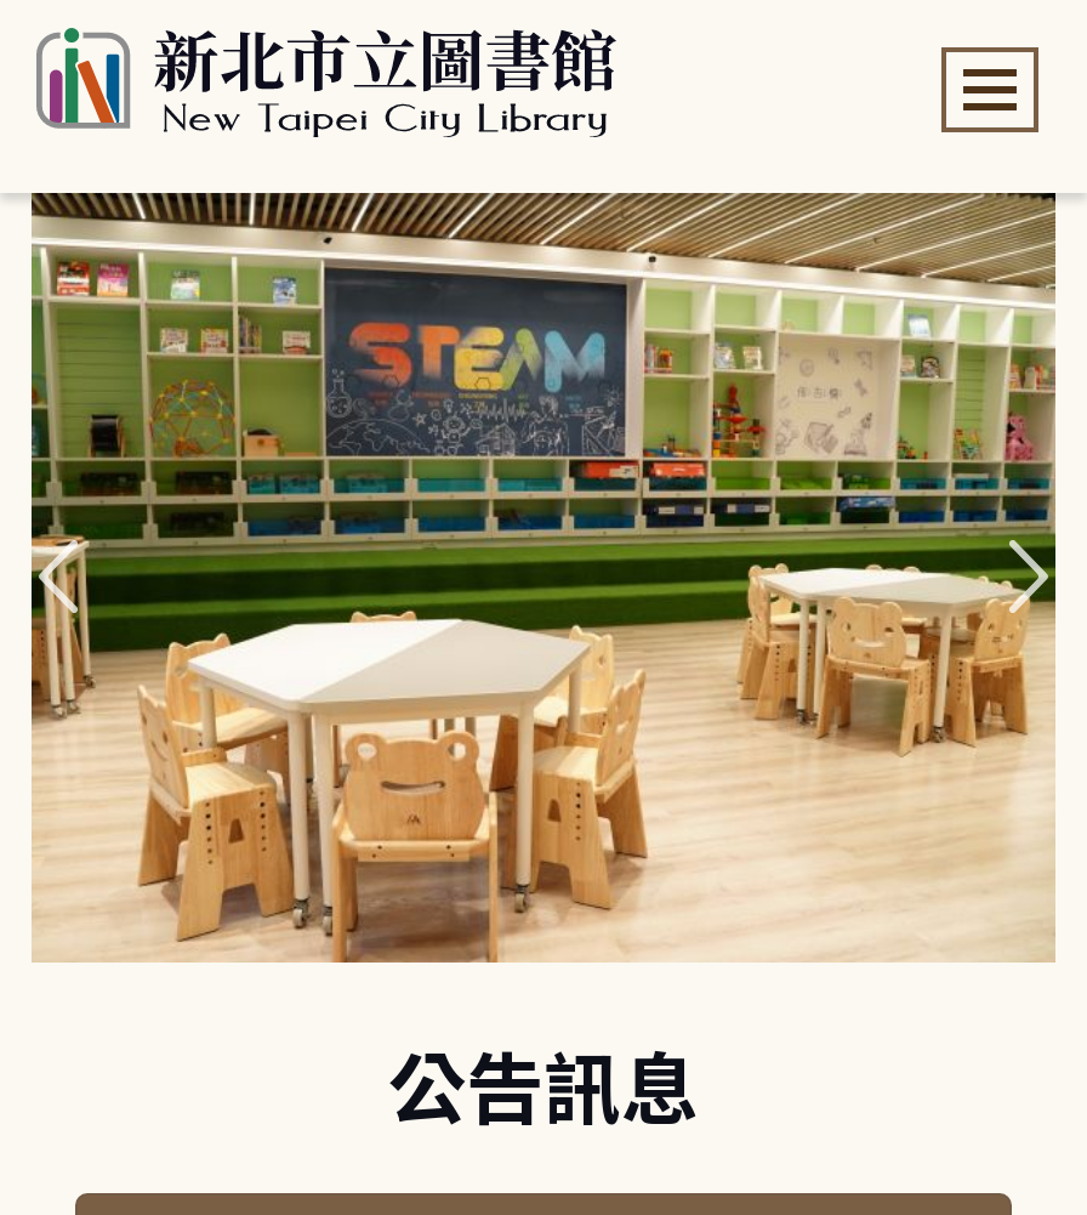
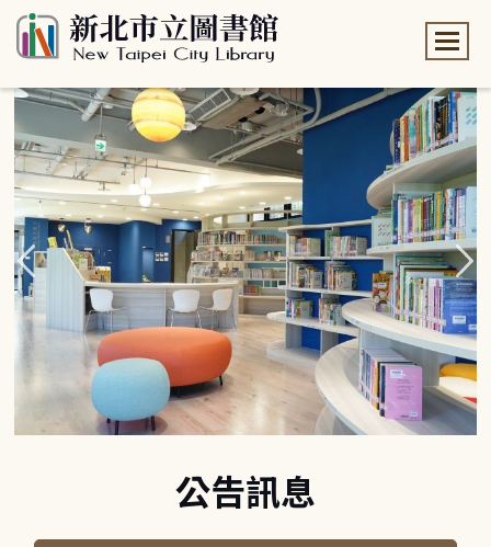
- [image]
+ [image]
